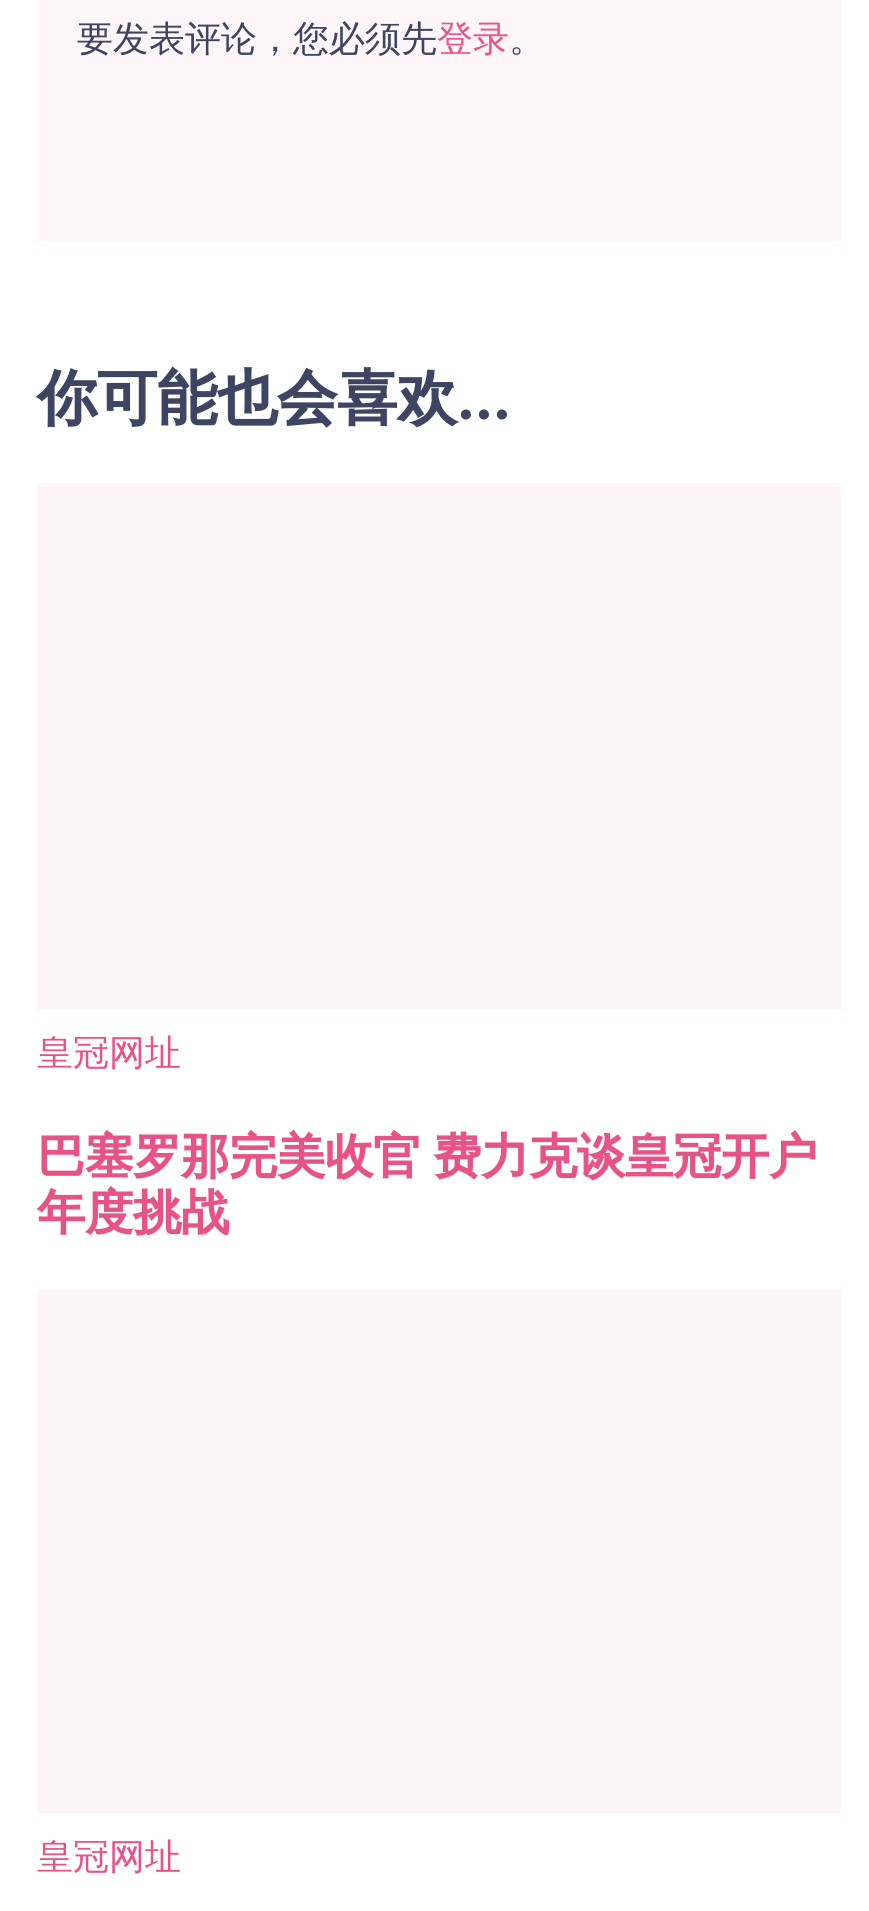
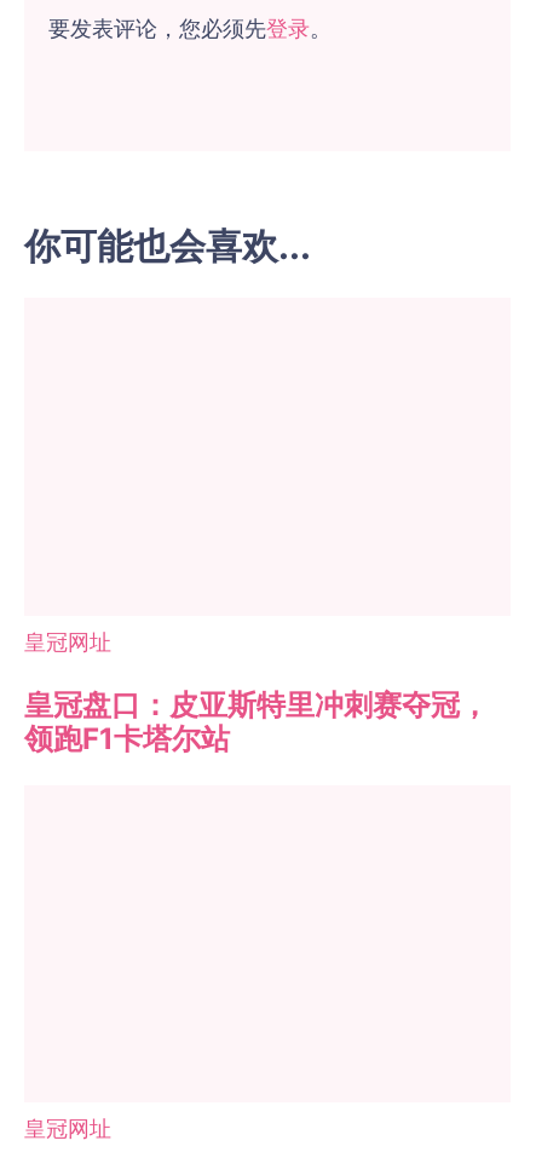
- 巴塞罗那完美收官 费力克谈皇冠开户
- 年度挑战
+ 皇冠盘口：皮亚斯特里冲刺赛夺冠，
+ 领跑F1卡塔尔站
